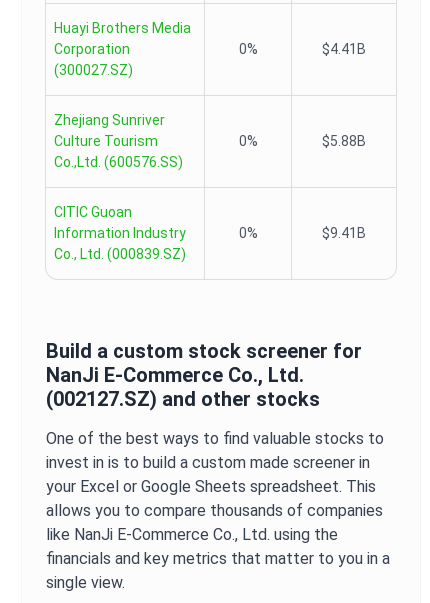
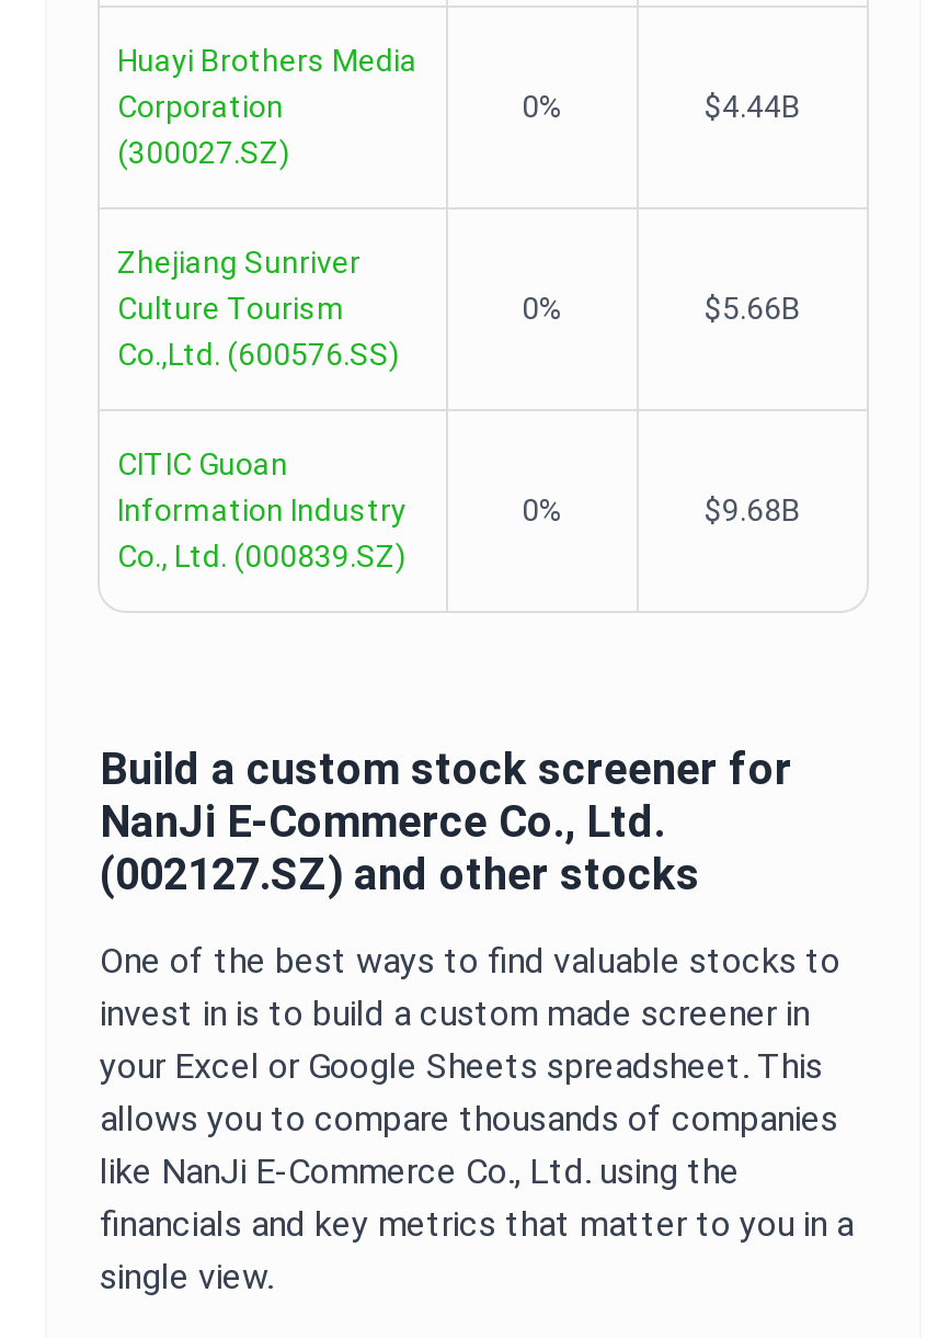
- $4.41B
+ $4.44B

- $5.88B
+ $5.66B

- $9.41B
+ $9.68B
